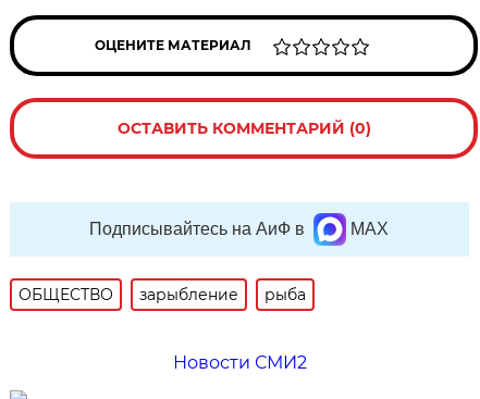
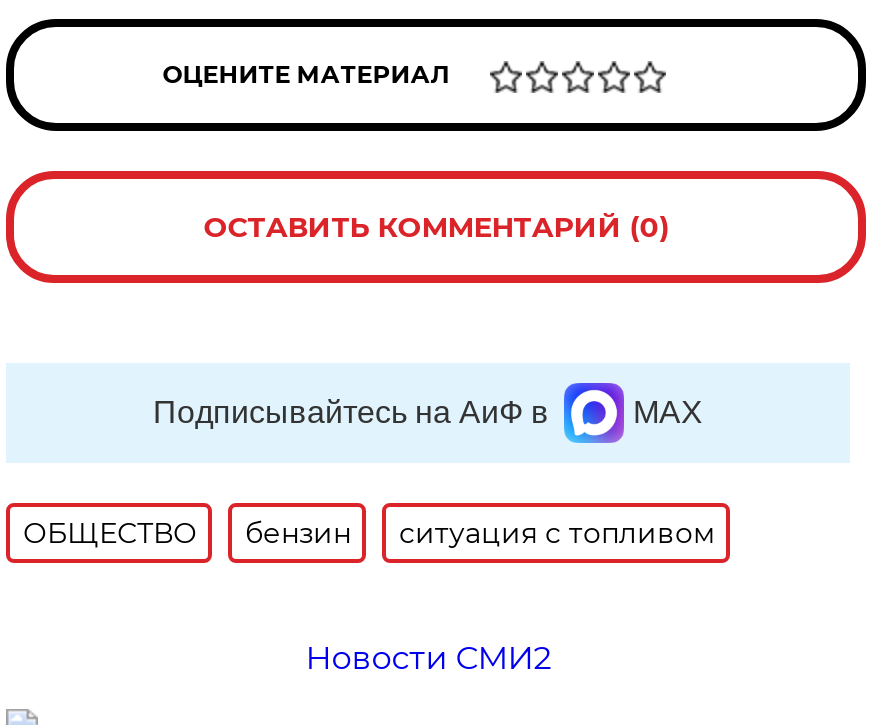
- зарыбление
- рыба
+ бензин
+ ситуация с топливом
